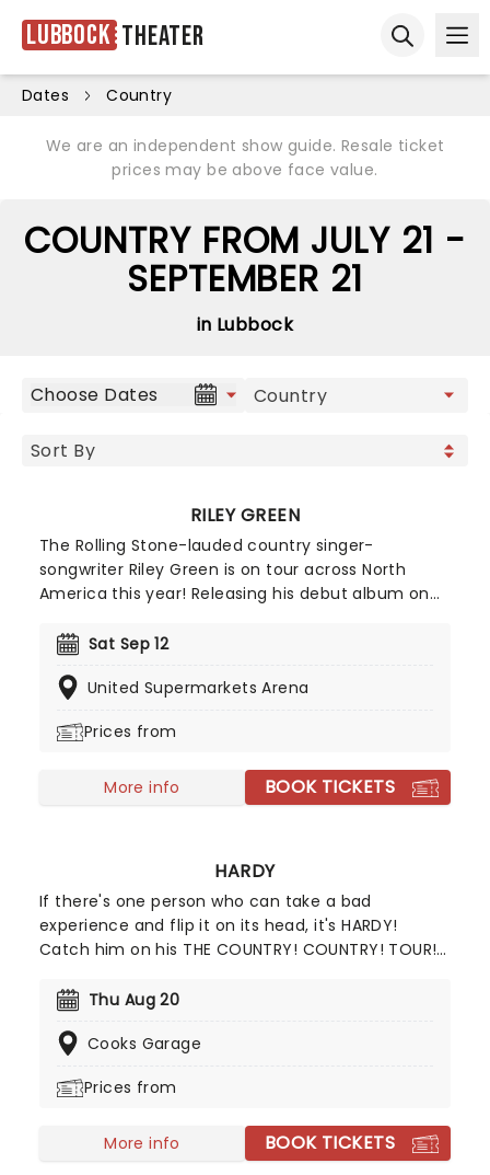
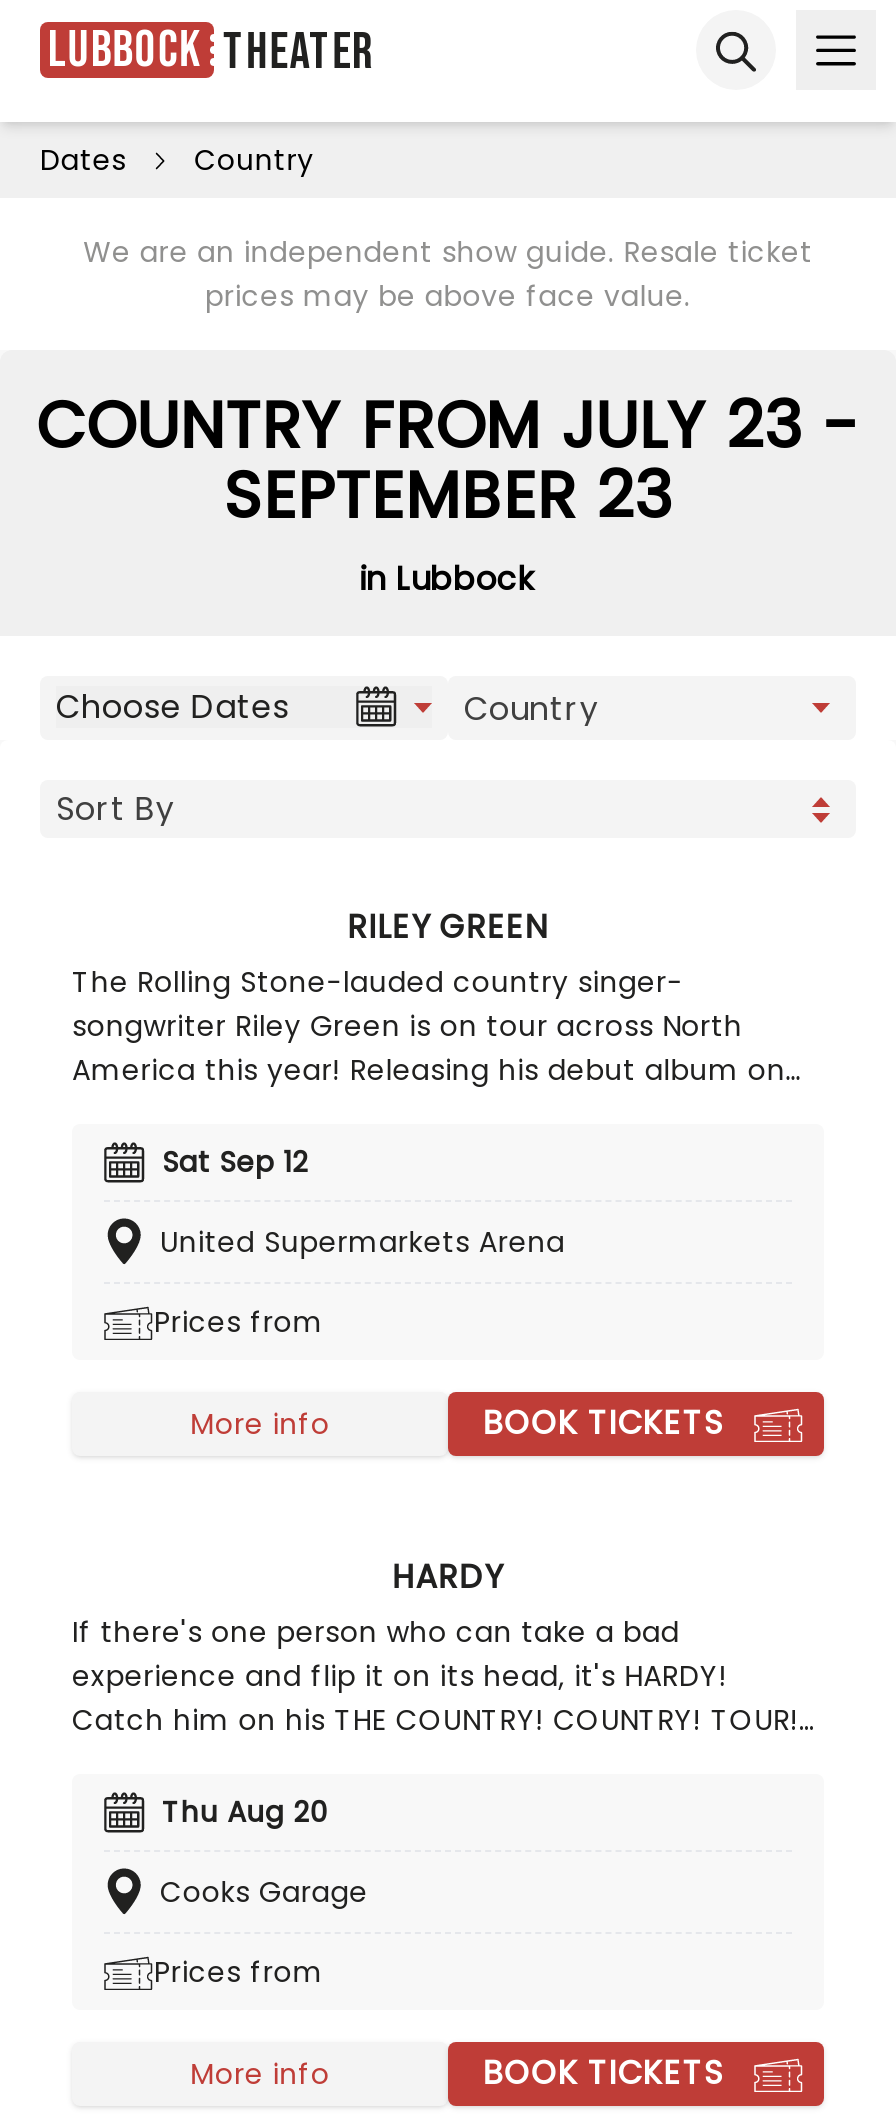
- COUNTRY FROM JULY 21 -
+ COUNTRY FROM JULY 23 -

- SEPTEMBER 21
+ SEPTEMBER 23
